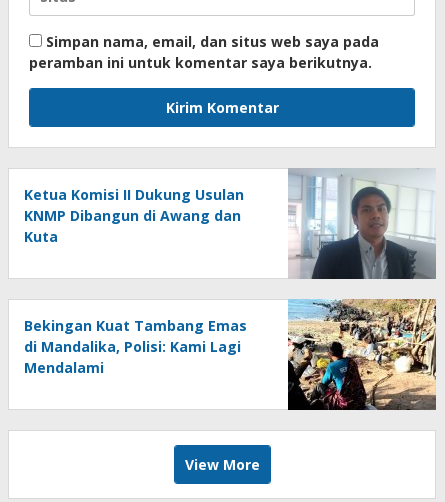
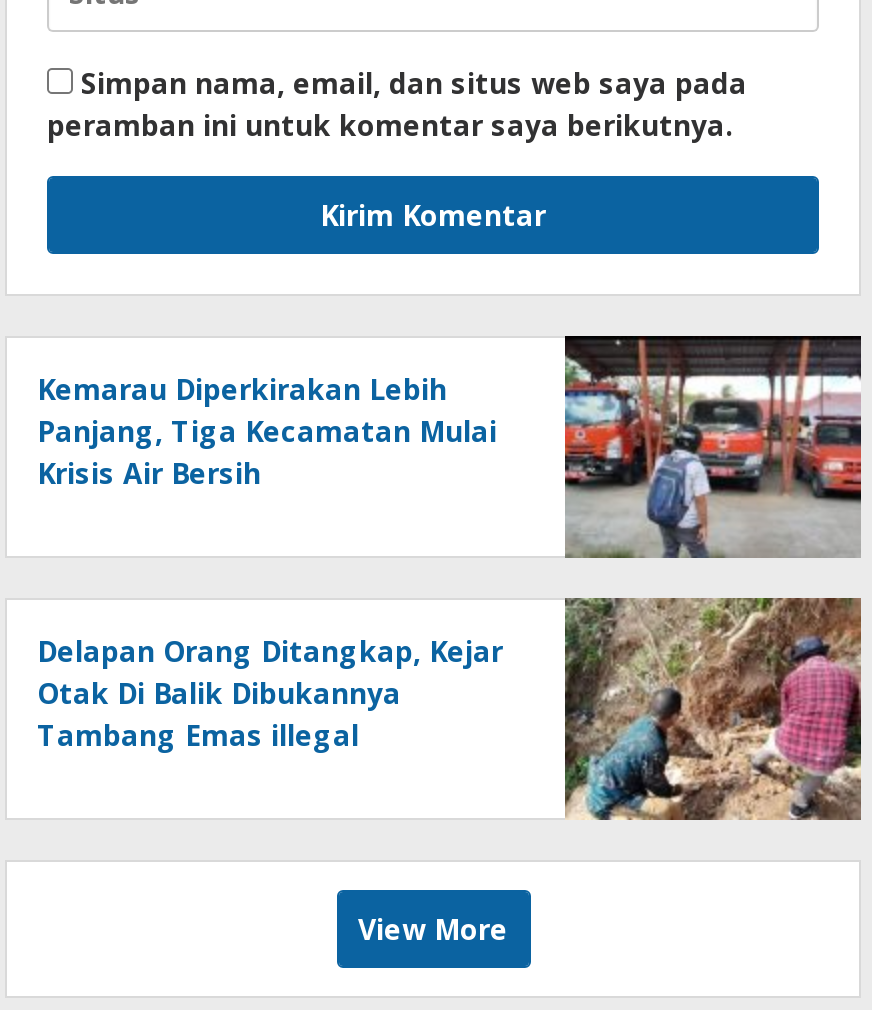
- [image]
+ [image]

- Ketua Komisi II Dukung Usulan
- KNMP Dibangun di Awang dan
- Kuta
+ Kemarau Diperkirakan Lebih
+ Panjang, Tiga Kecamatan Mulai
+ Krisis Air Bersih

- [image]
- Bekingan Kuat Tambang Emas
- di Mandalika, Polisi: Kami Lagi
- Mendalami
+ [image]
+ Delapan Orang Ditangkap, Kejar
+ Otak Di Balik Dibukannya
+ Tambang Emas illegal
